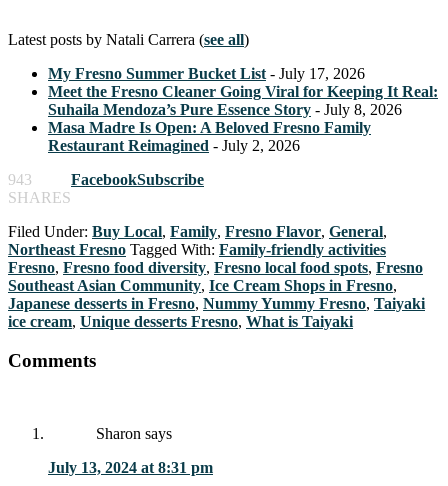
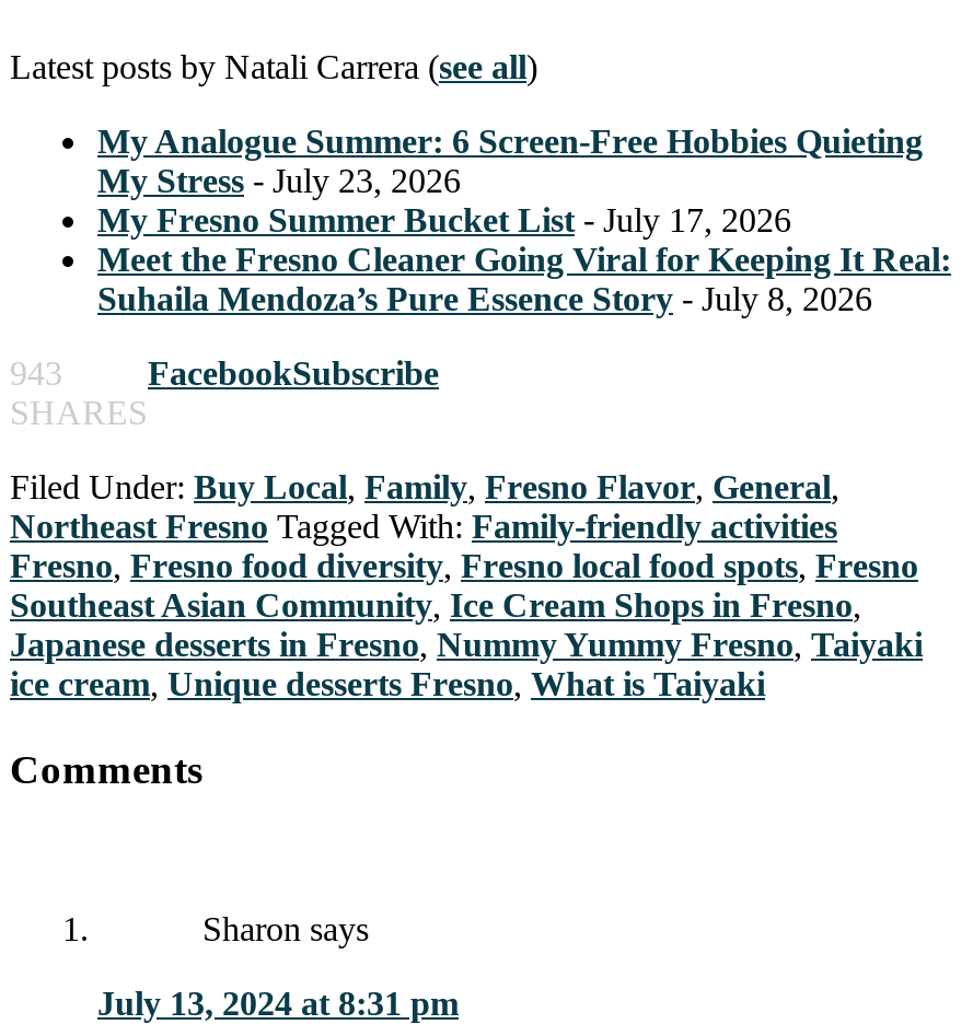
+ My Analogue Summer: 6 Screen-Free Hobbies Quieting
+ My Stress- July 23, 2026

moved down: My Fresno Summer Bucket List - July 17, 2026 | Meet the Fresno Cleaner Going Viral for Keeping It Real: | Suhaila Mendoza’s Pure Essence Story - July 8, 2026

- Masa Madre Is Open: A Beloved Fresno Family
- Restaurant Reimagined - July 2, 2026
